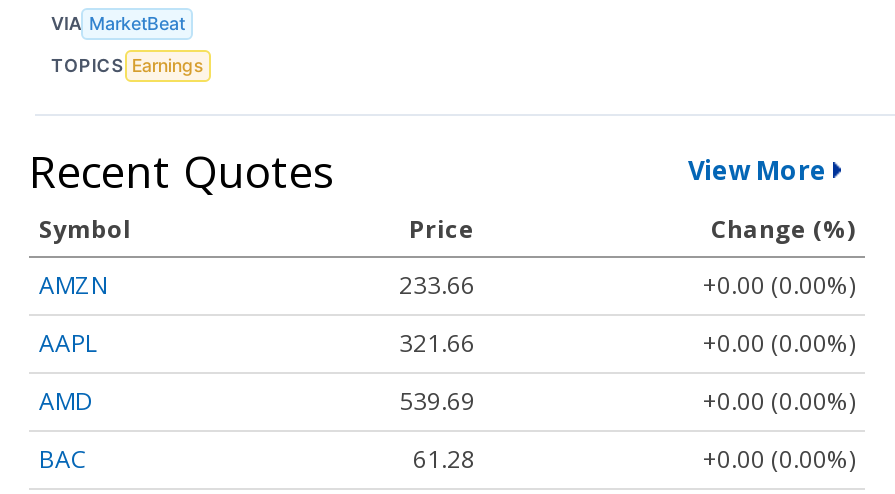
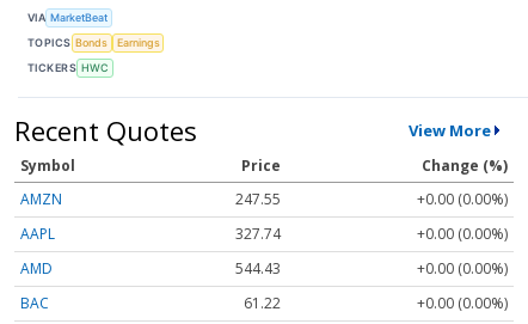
- TOPICS Earnings
+ TOPICS Bonds
+ Earnings
+ TICKERS HWC

- 233.66
+ 247.55

- 321.66
+ 327.74

- 539.69
+ 544.43

- 61.28
+ 61.22
